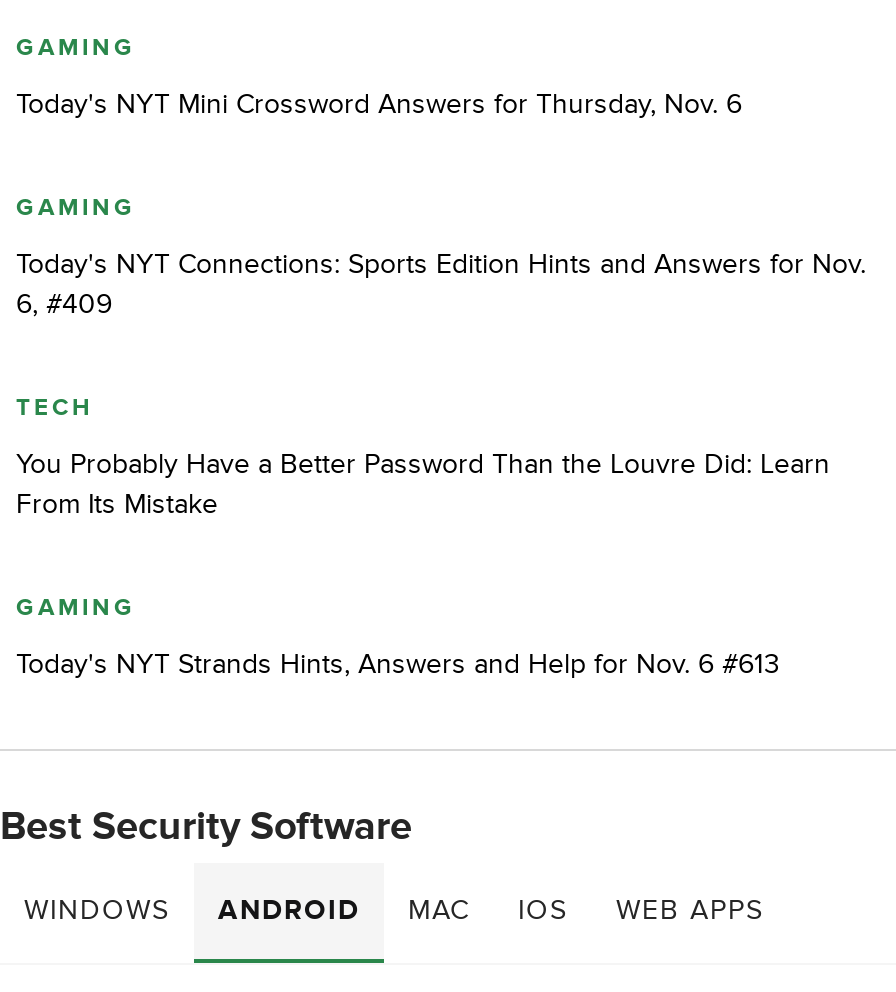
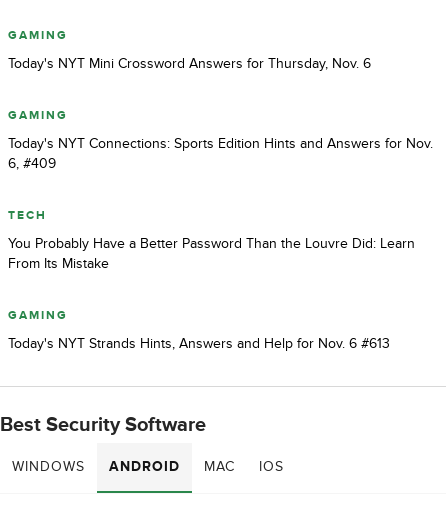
- WEB APPS
